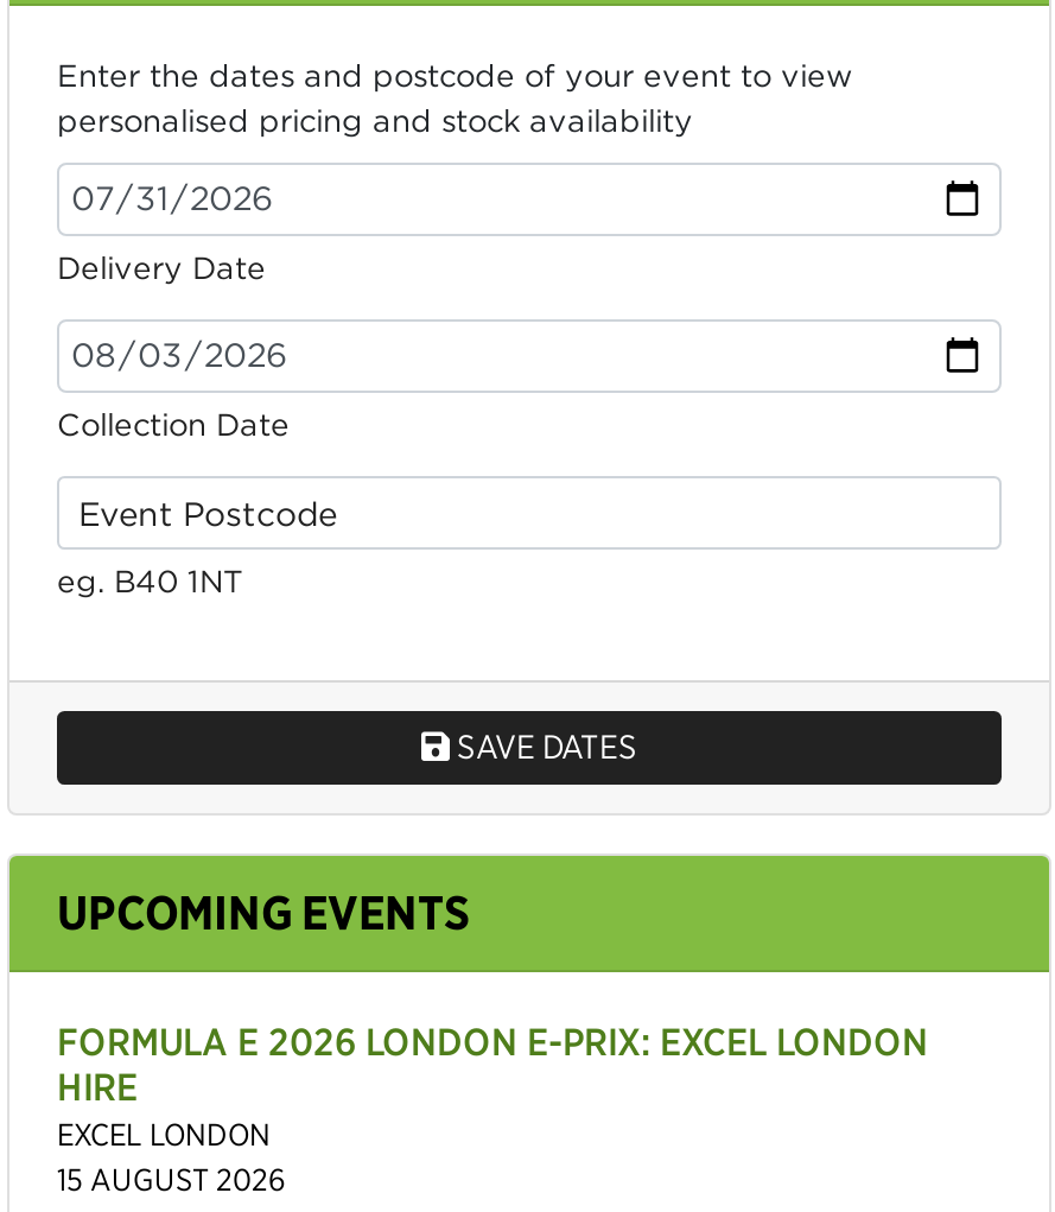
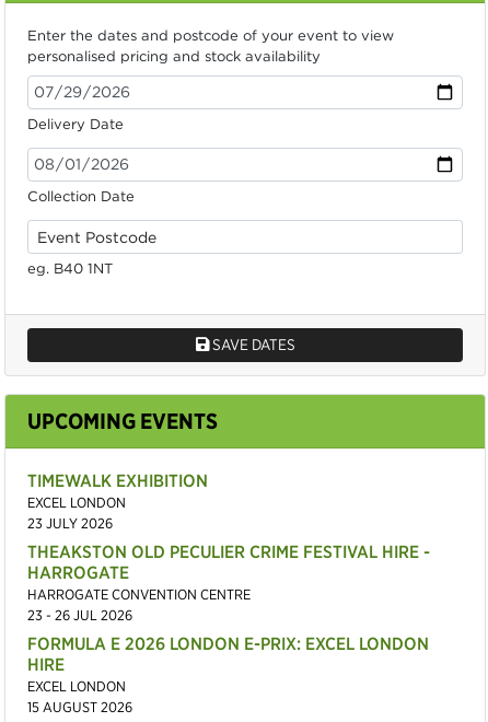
+ TIMEWALK EXHIBITION
+ EXCEL LONDON
+ 23 JULY 2026
+ THEAKSTON OLD PECULIER CRIME FESTIVAL HIRE -
+ HARROGATE
+ HARROGATE CONVENTION CENTRE
+ 23 - 26 JUL 2026
